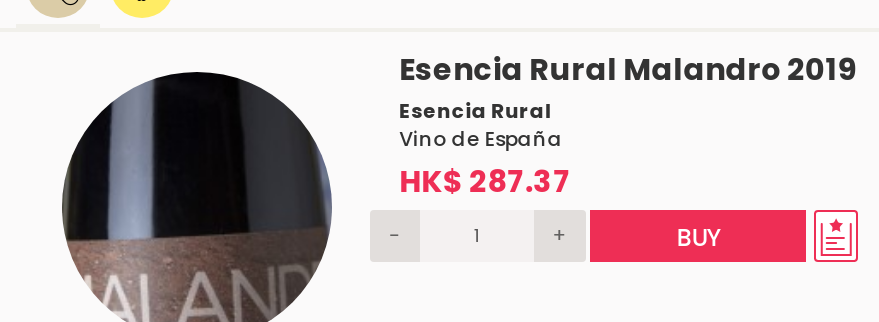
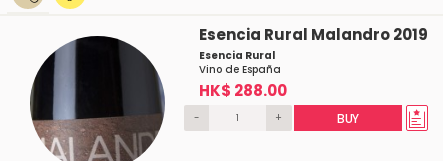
- HK$ 287.37
+ HK$ 288.00
